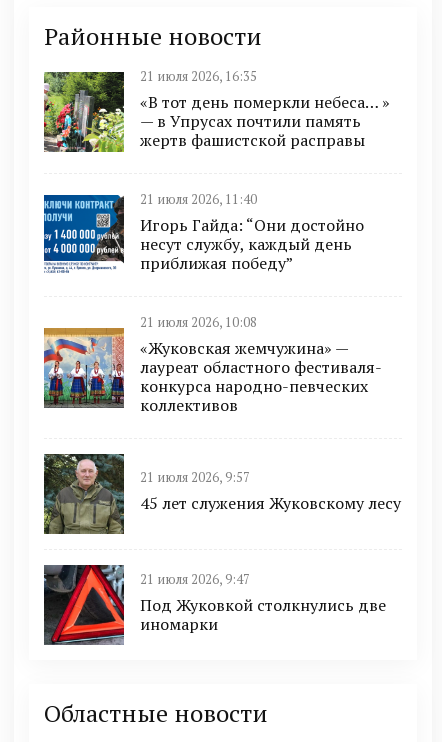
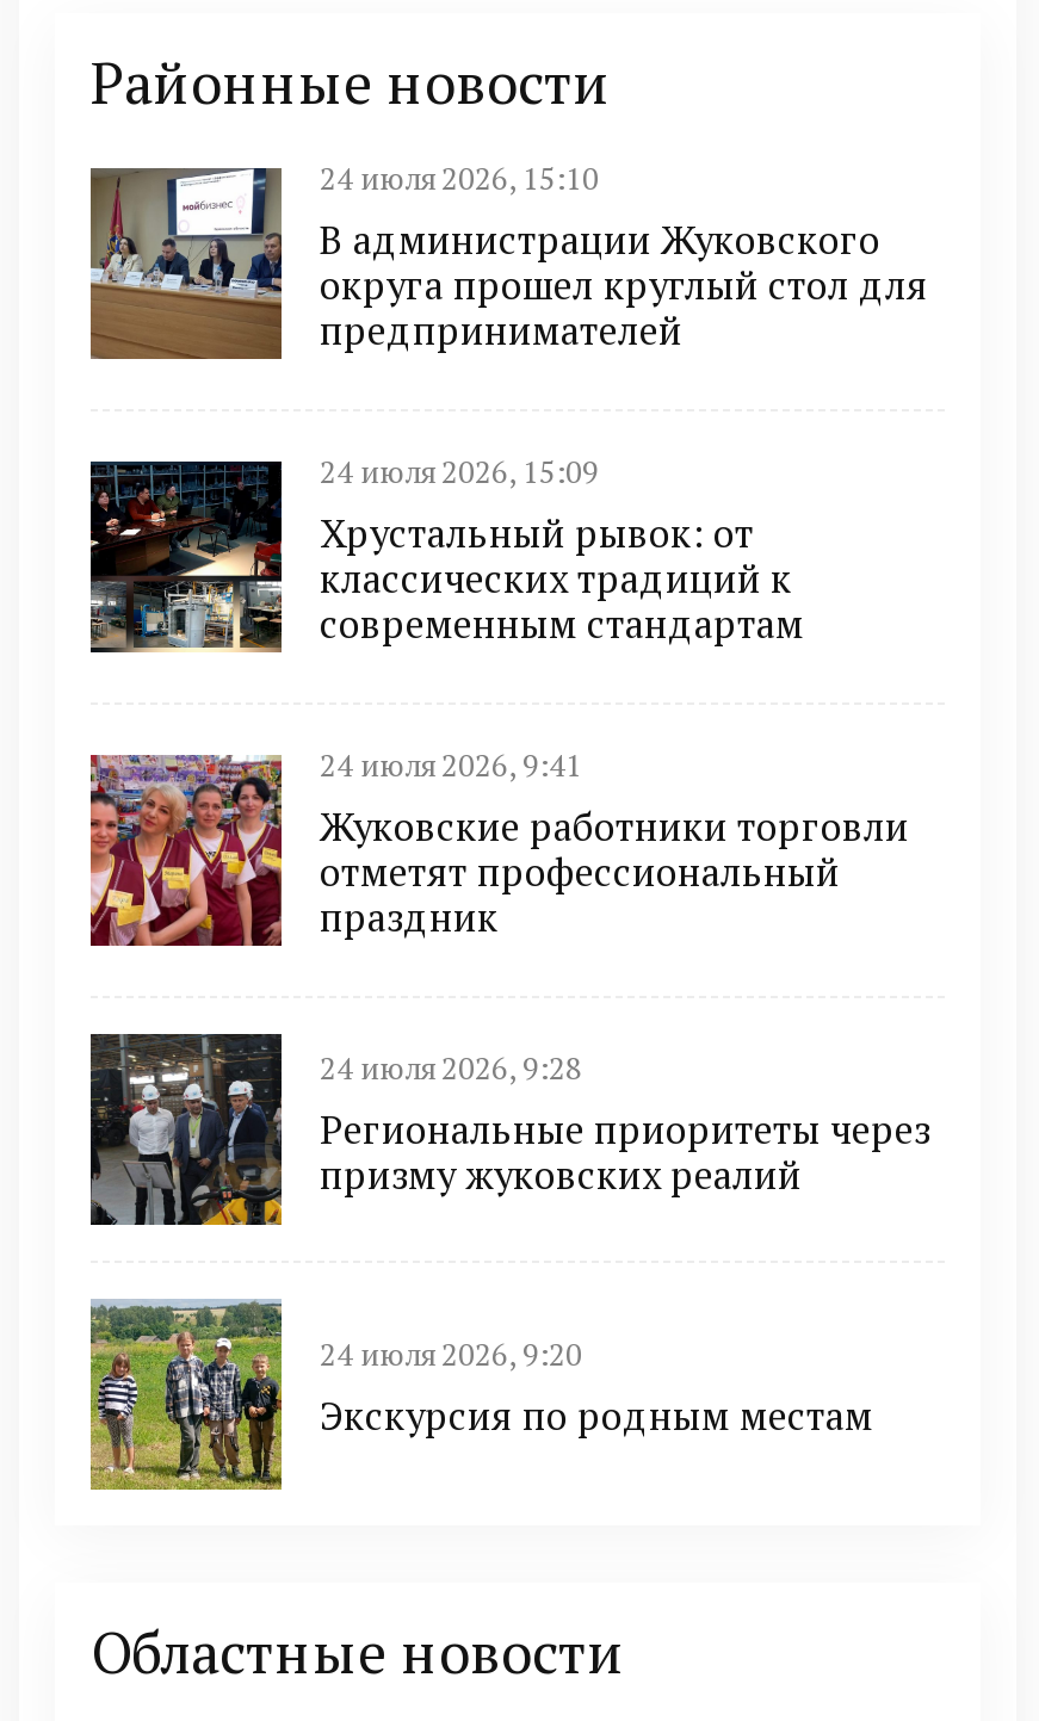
- [image]
- 21 июля 2026, 16:35
- «В тот день померкли небеса… »
- — в Упрусах почтили память
- жертв фашистской расправы
+ [image]
+ 24 июля 2026, 15:10
+ В администрации Жуковского
+ округа прошел круглый стол для
+ предпринимателей

- [image]
- 21 июля 2026, 11:40
- Игорь Гайда: “Они достойно
- несут службу, каждый день
- приближая победу”
+ [image]
+ 24 июля 2026, 15:09
+ Хрустальный рывок: от
+ классических традиций к
+ современным стандартам

- [image]
- 21 июля 2026, 10:08
- «Жуковская жемчужина» —
- лауреат областного фестиваля-
- конкурса народно-певческих
- коллективов
+ [image]
+ 24 июля 2026, 9:41
+ Жуковские работники торговли
+ отметят профессиональный
+ праздник

- [image]
- 21 июля 2026, 9:57
- 45 лет служения Жуковскому лесу
+ [image]
+ 24 июля 2026, 9:28
+ Региональные приоритеты через
+ призму жуковских реалий

- [image]
- 21 июля 2026, 9:47
- Под Жуковкой столкнулись две
- иномарки
+ [image]
+ 24 июля 2026, 9:20
+ Экскурсия по родным местам
